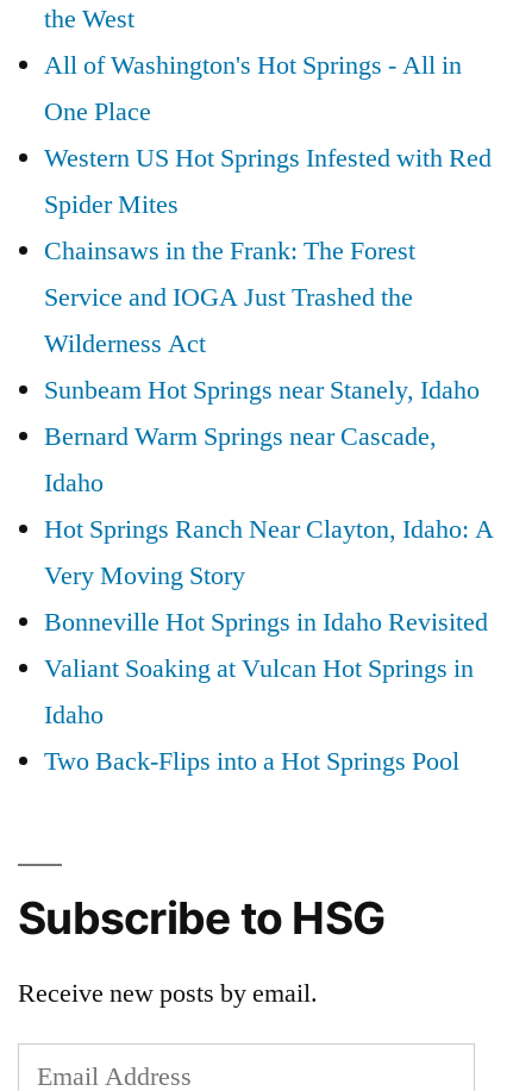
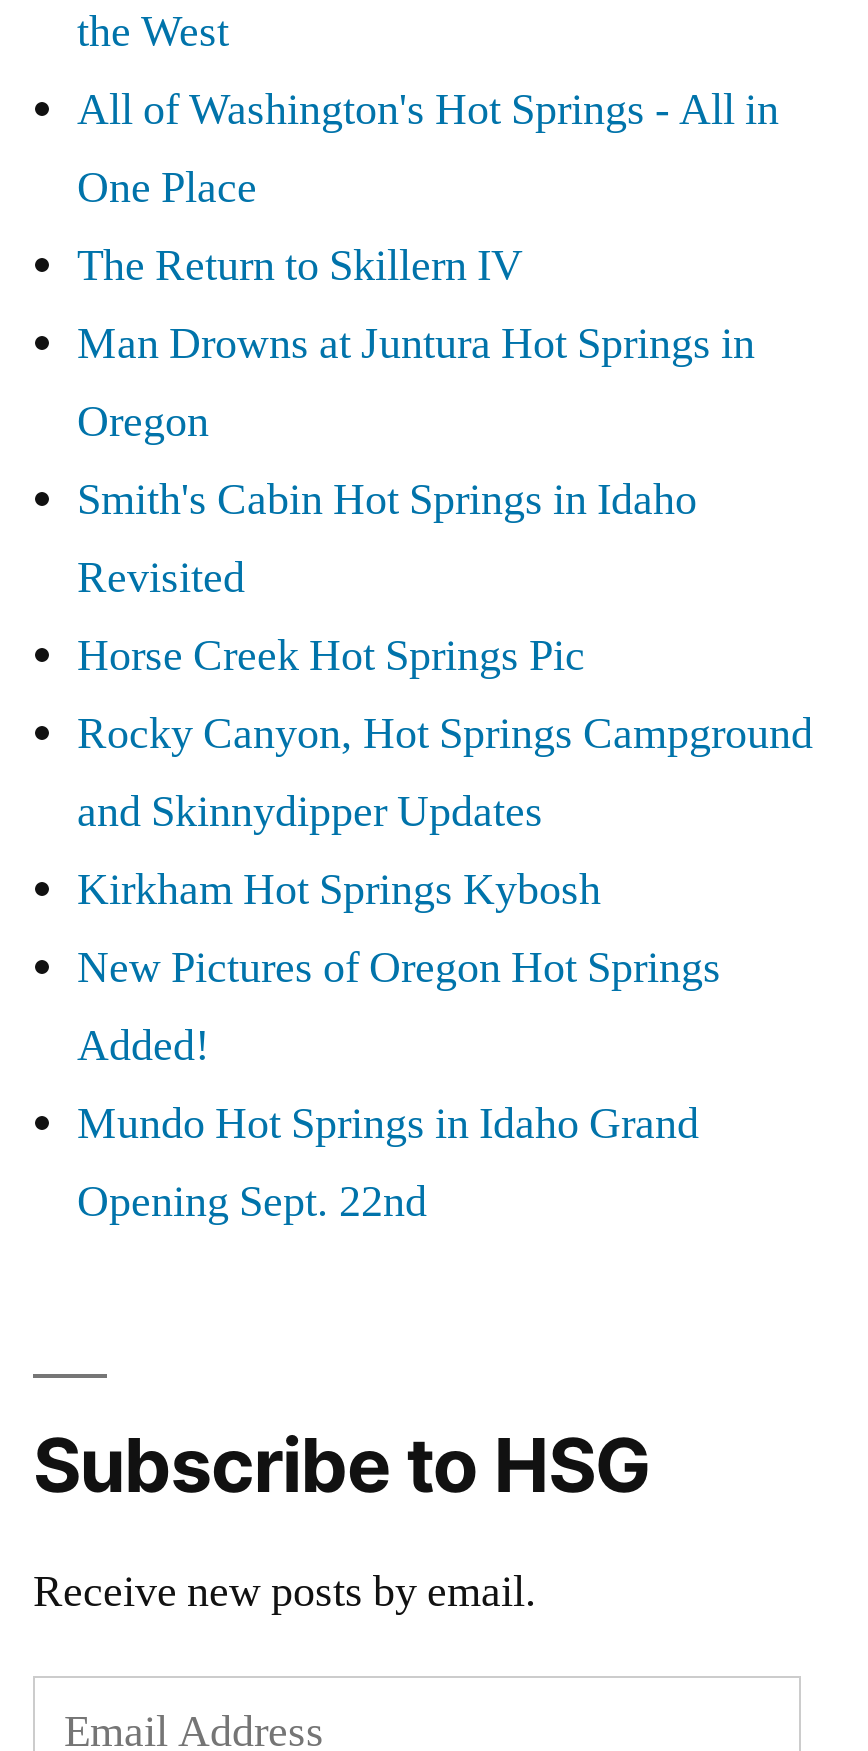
- Western US Hot Springs Infested with Red
- Spider Mites
- Chainsaws in the Frank: The Forest
- Service and IOGA Just Trashed the
- Wilderness Act
- Sunbeam Hot Springs near Stanely, Idaho
- Bernard Warm Springs near Cascade,
- Idaho
- Hot Springs Ranch Near Clayton, Idaho: A
- Very Moving Story
- Bonneville Hot Springs in Idaho Revisited
- Valiant Soaking at Vulcan Hot Springs in
- Idaho
- Two Back-Flips into a Hot Springs Pool
+ The Return to Skillern IV
+ Man Drowns at Juntura Hot Springs in
+ Oregon
+ Smith's Cabin Hot Springs in Idaho
+ Revisited
+ Horse Creek Hot Springs Pic
+ Rocky Canyon, Hot Springs Campground
+ and Skinnydipper Updates
+ Kirkham Hot Springs Kybosh
+ New Pictures of Oregon Hot Springs
+ Added!
+ Mundo Hot Springs in Idaho Grand
+ Opening Sept. 22nd
